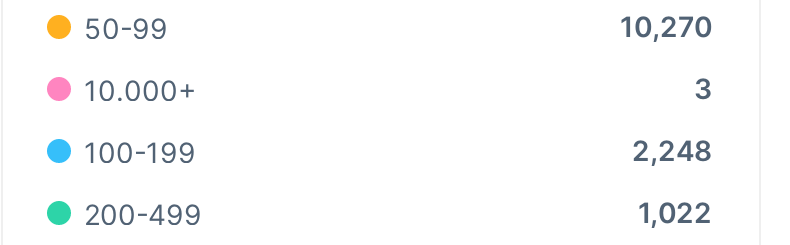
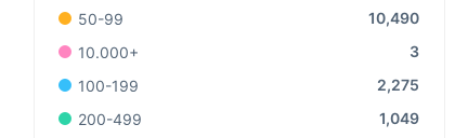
- 10,270
+ 10,490

- 2,248
+ 2,275

- 1,022
+ 1,049
